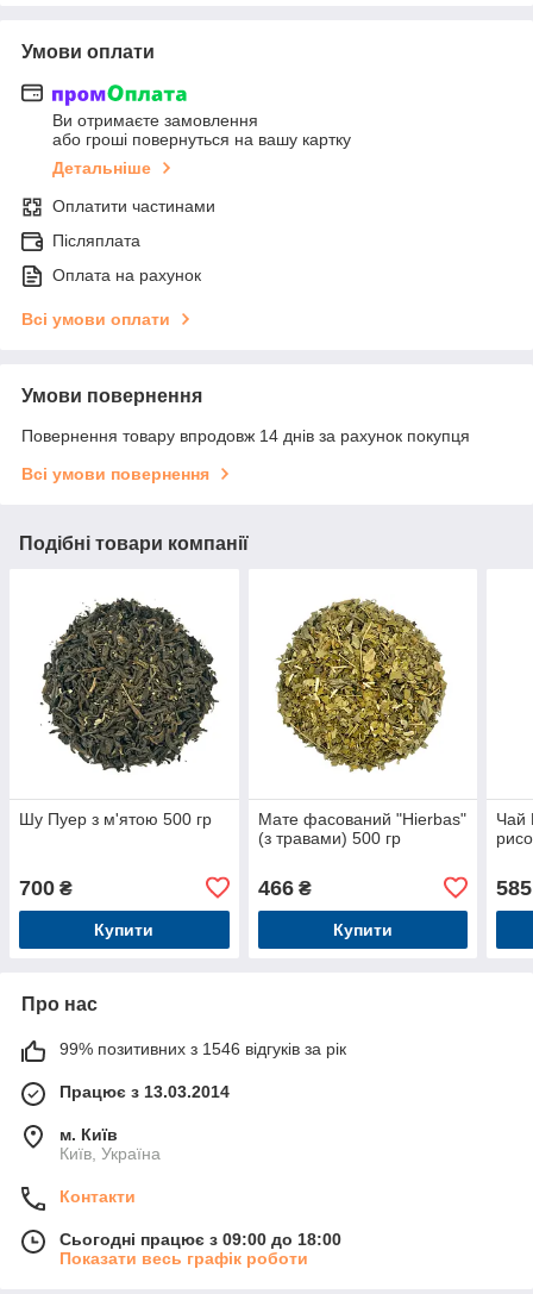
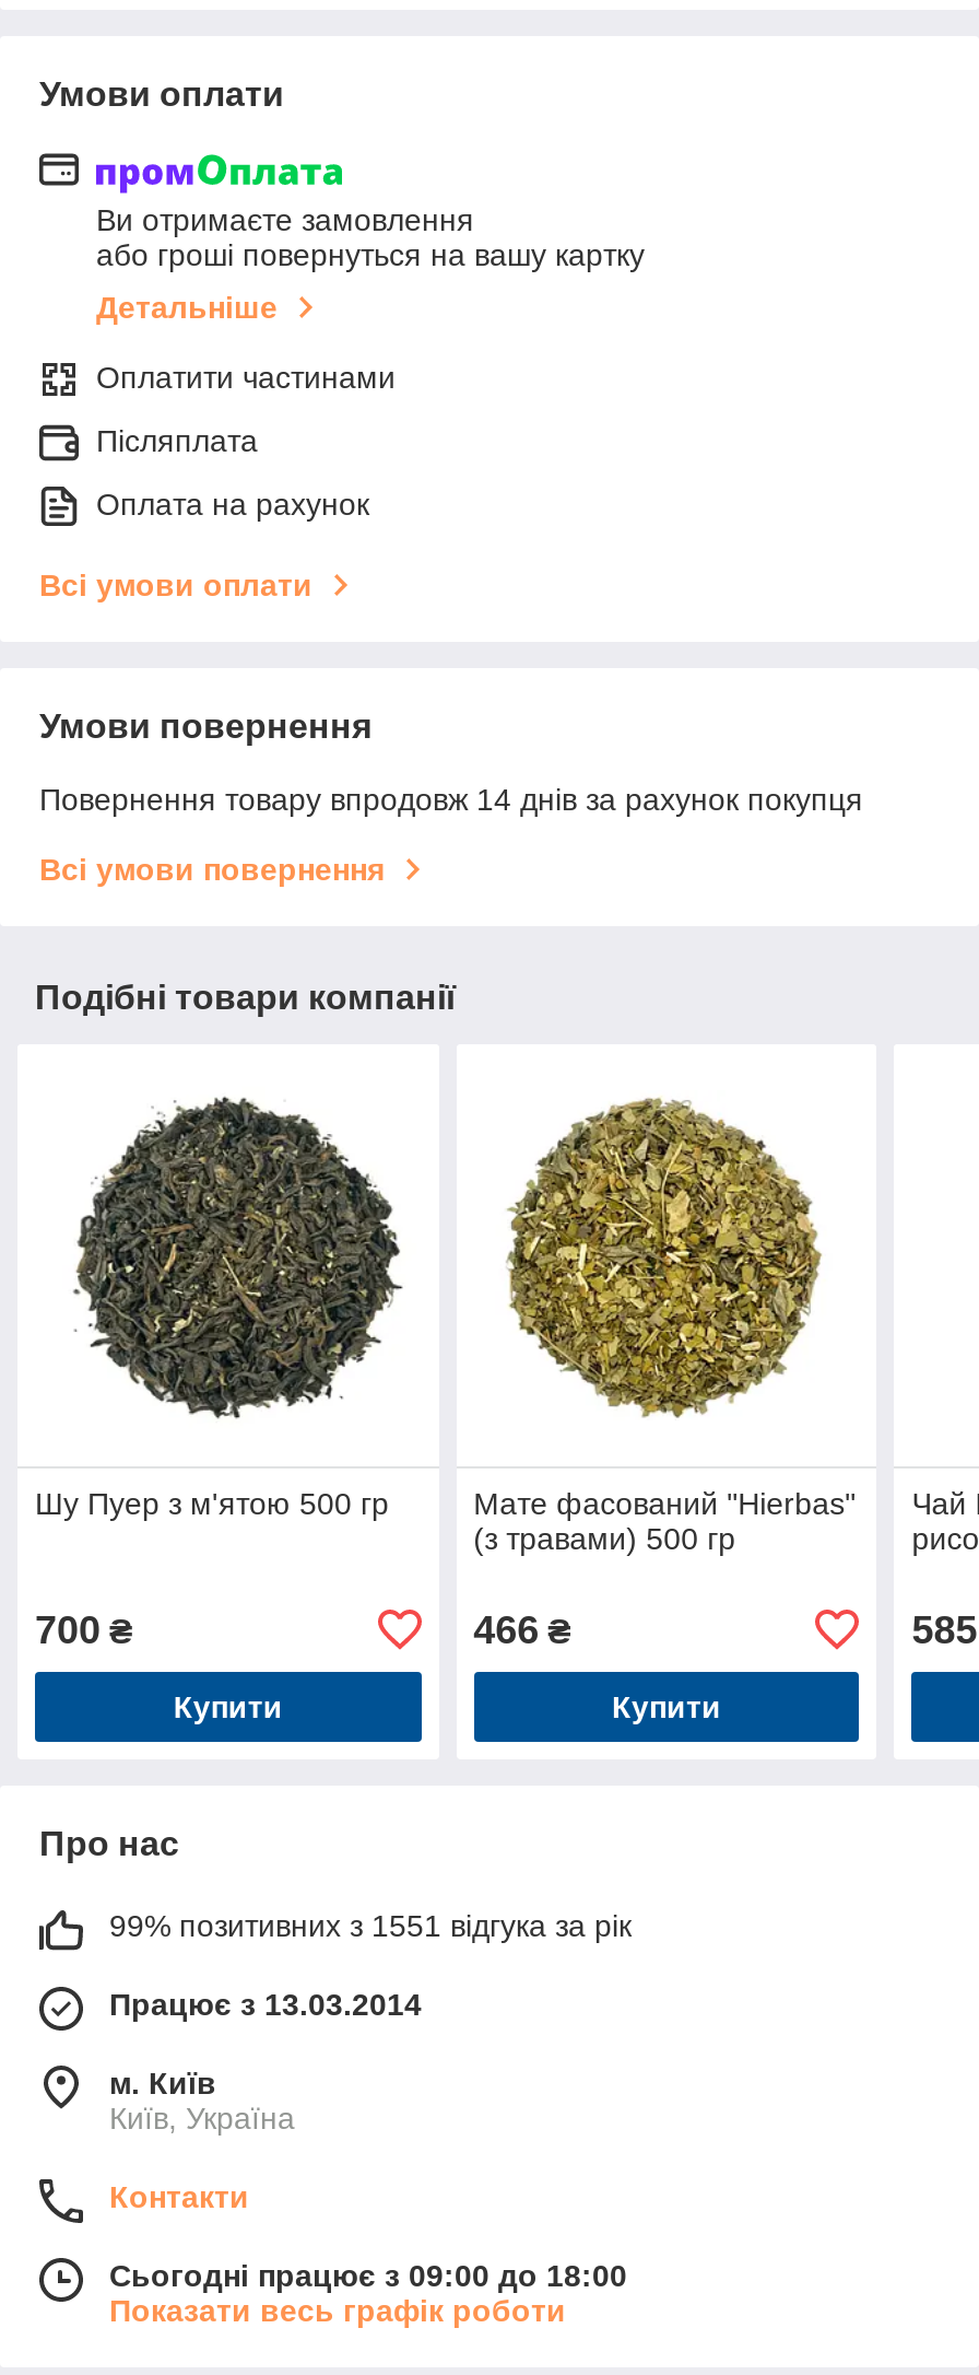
- 99% позитивних з 1546 відгуків за рік
+ 99% позитивних з 1551 відгука за рік
